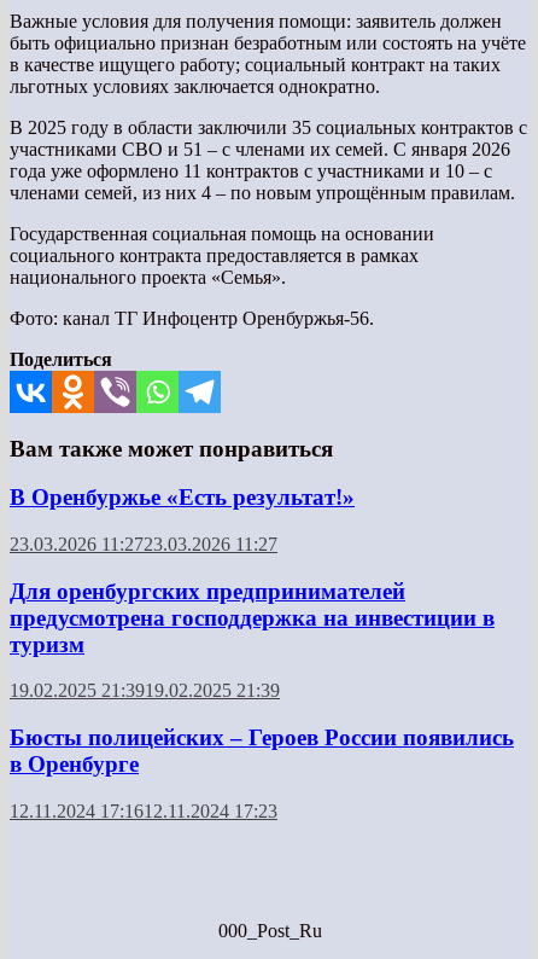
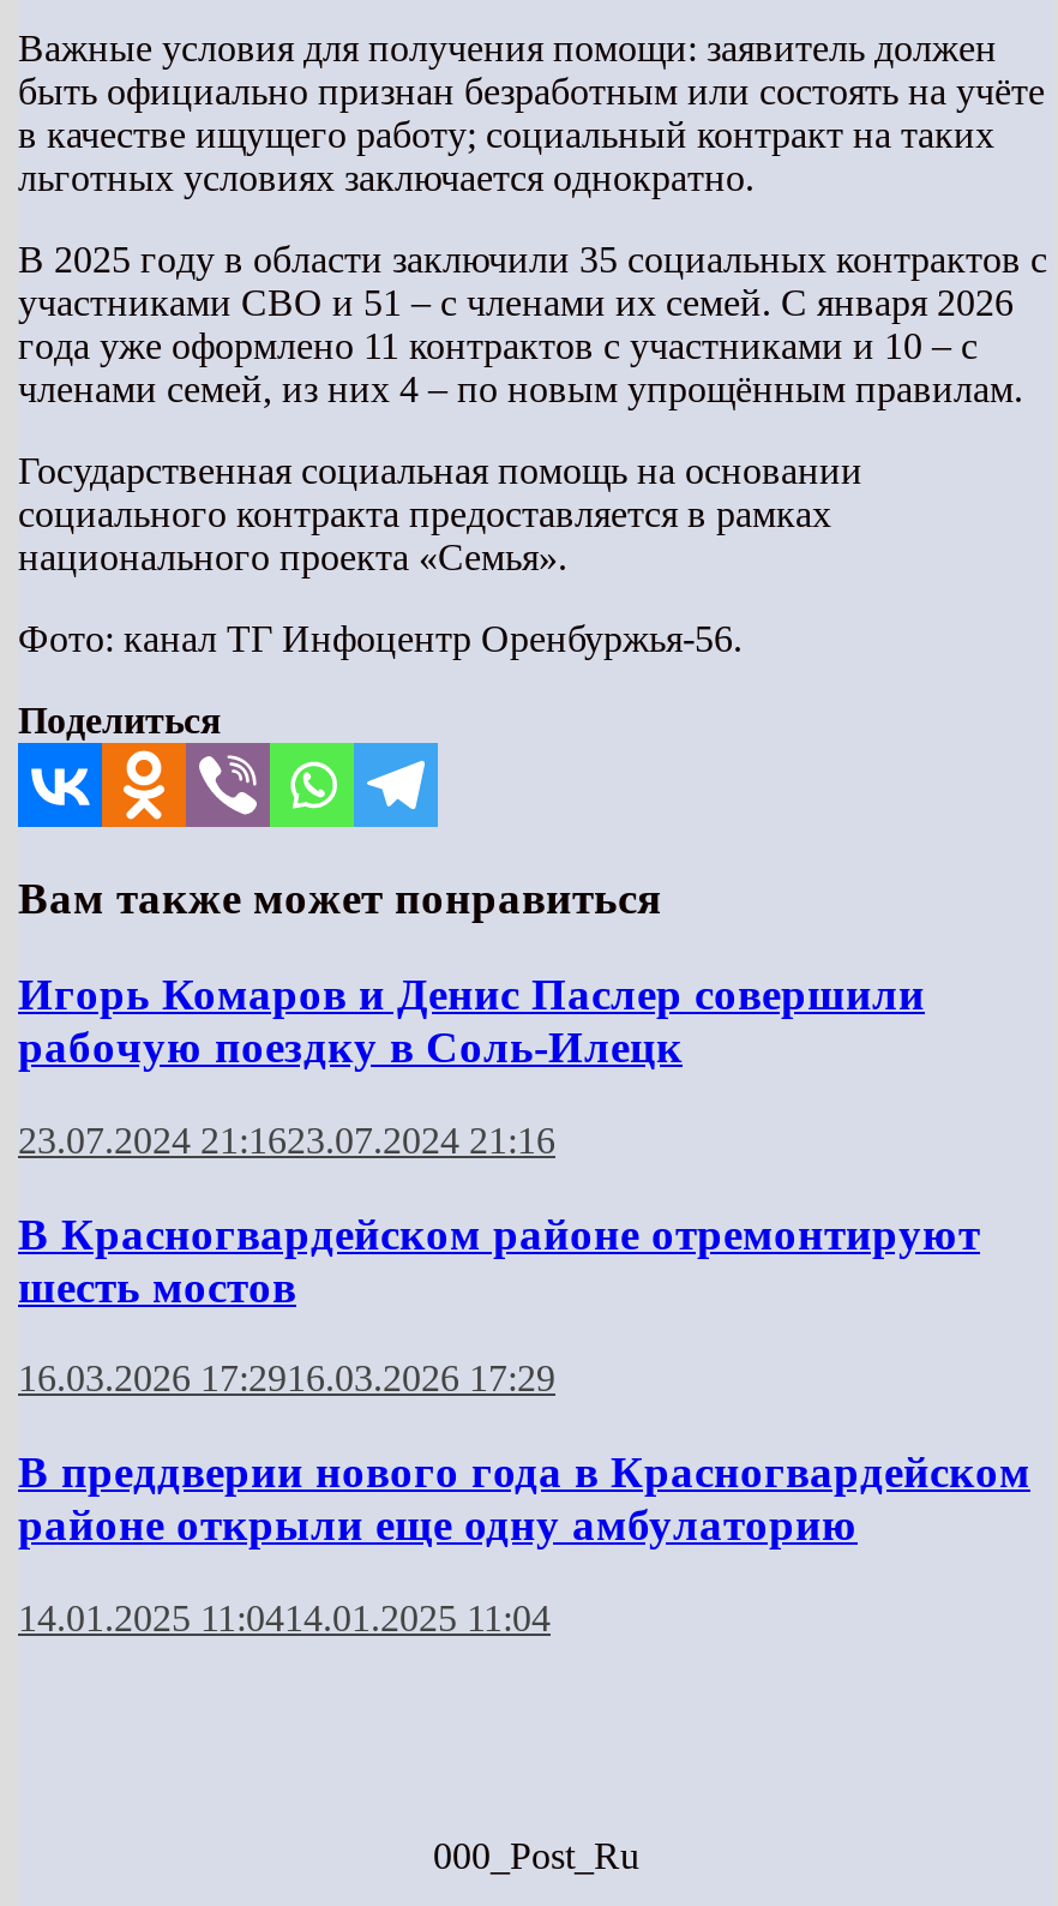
- В Оренбуржье «Есть результат!»
+ Игорь Комаров и Денис Паслер совершили
+ рабочую поездку в Соль-Илецк

- 23.03.2026 11:2723.03.2026 11:27
+ 23.07.2024 21:1623.07.2024 21:16

- Для оренбургских предпринимателей
- предусмотрена господдержка на инвестиции в
- туризм
+ В Красногвардейском районе отремонтируют
+ шесть мостов

- 19.02.2025 21:3919.02.2025 21:39
+ 16.03.2026 17:2916.03.2026 17:29

- Бюсты полицейских – Героев России появились
- в Оренбурге
+ В преддверии нового года в Красногвардейском
+ районе открыли еще одну амбулаторию

- 12.11.2024 17:1612.11.2024 17:23
+ 14.01.2025 11:0414.01.2025 11:04
